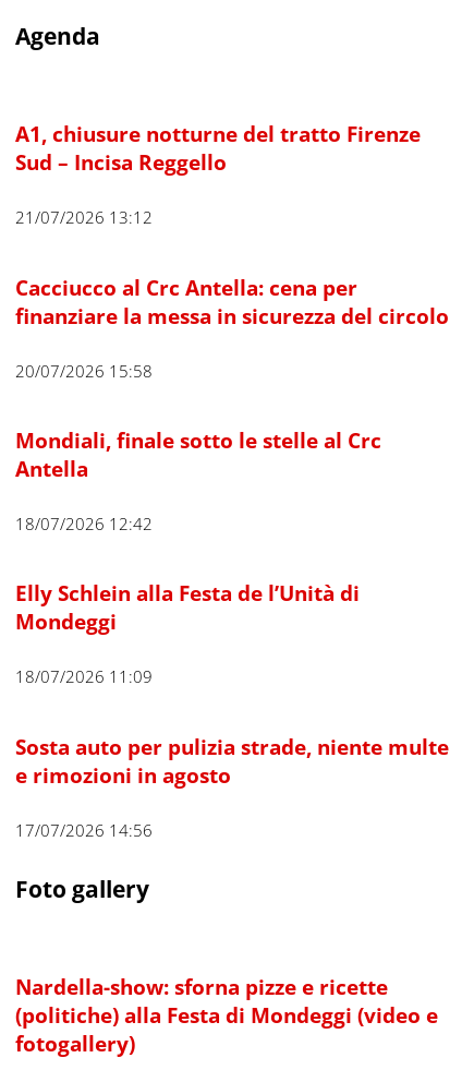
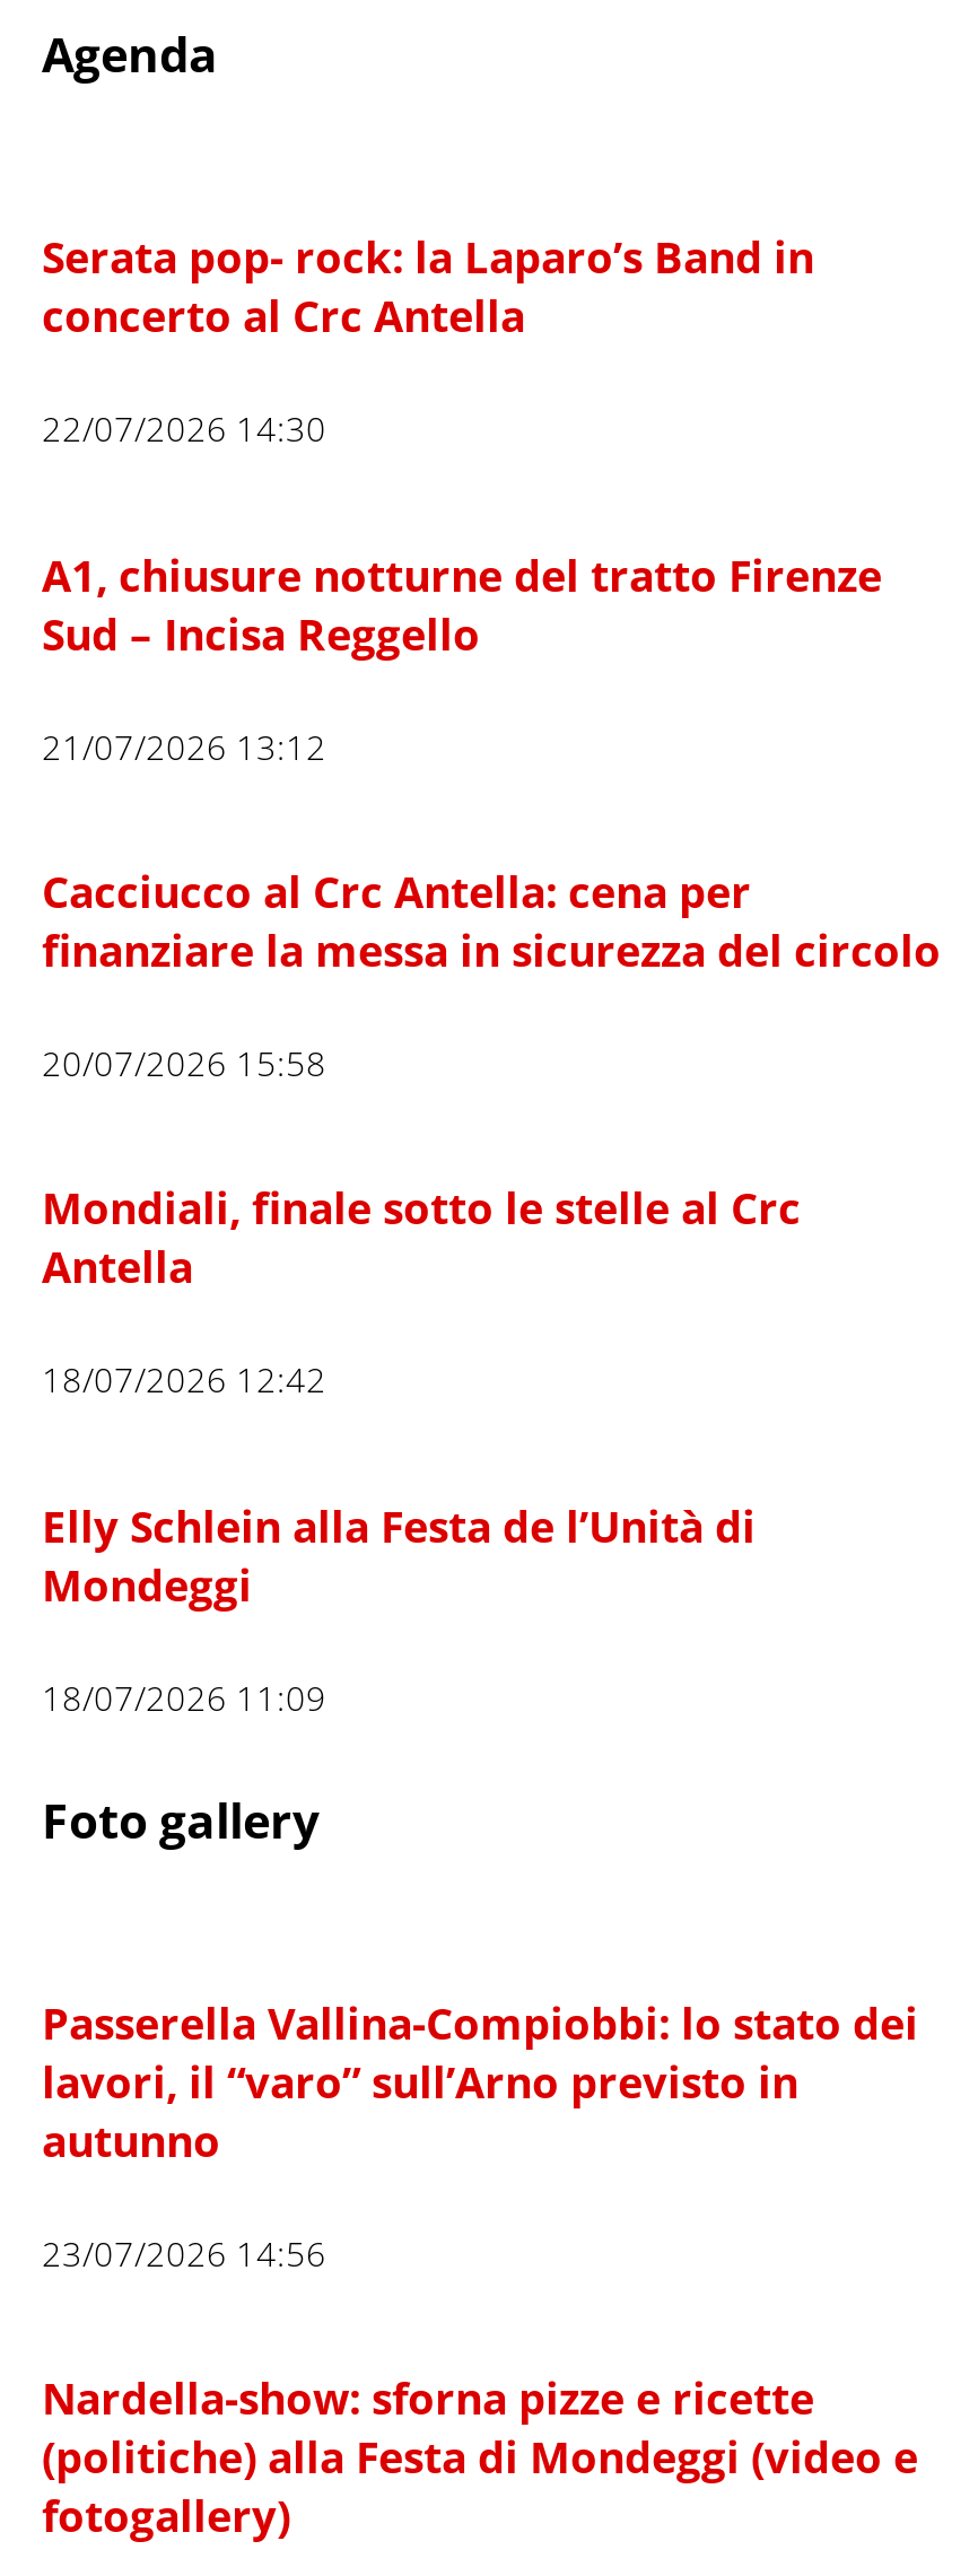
+ Serata pop- rock: la Laparo’s Band in
+ concerto al Crc Antella
+ 22/07/2026 14:30

- Sosta auto per pulizia strade, niente multe
- e rimozioni in agosto
- 17/07/2026 14:56

+ Passerella Vallina-Compiobbi: lo stato dei
+ lavori, il “varo” sull’Arno previsto in
+ autunno
+ 23/07/2026 14:56
